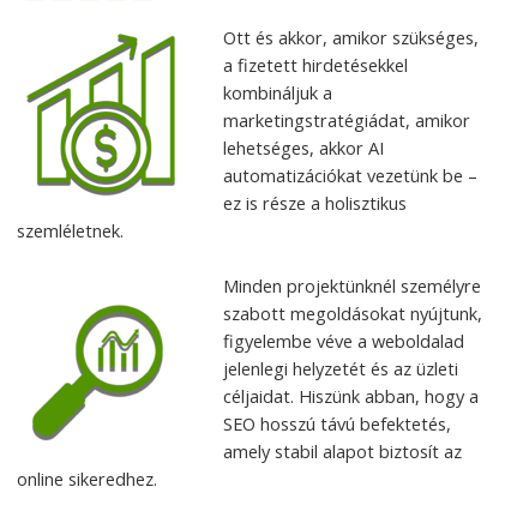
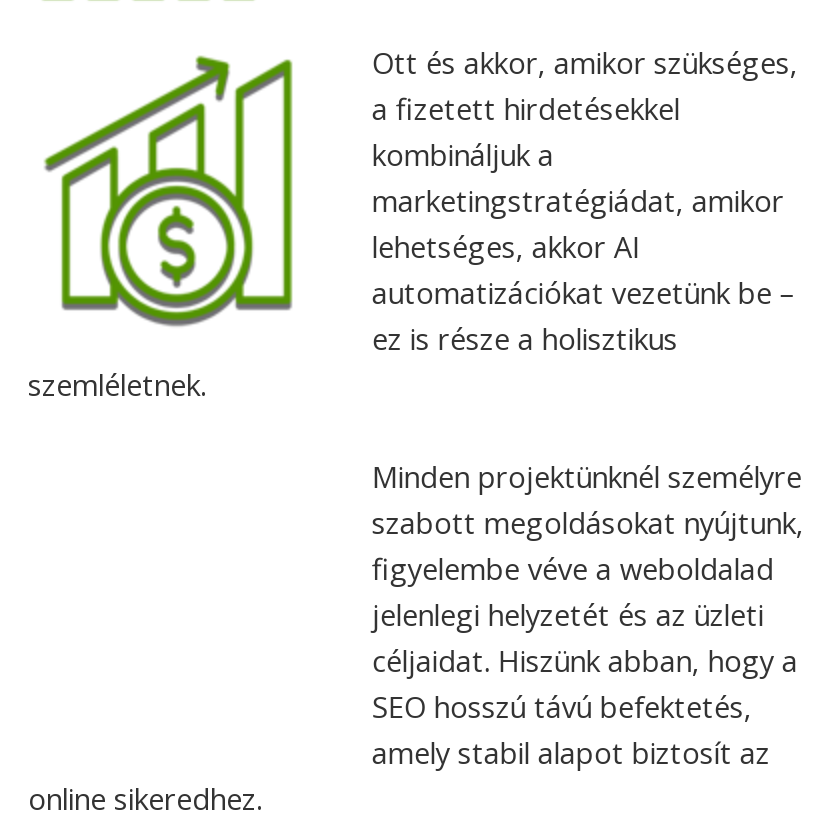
- [image]
